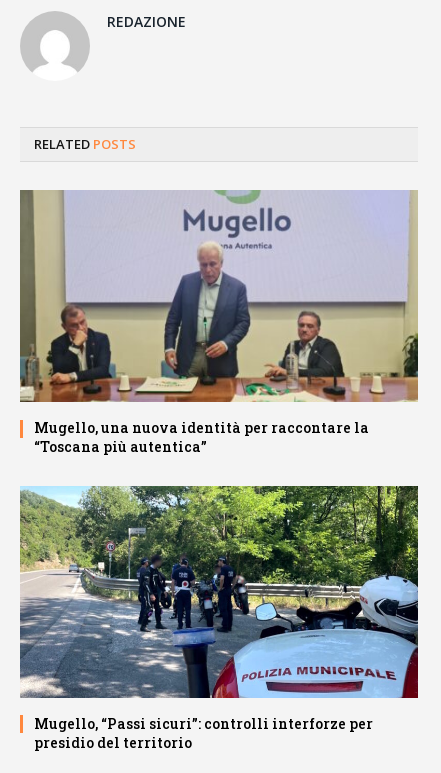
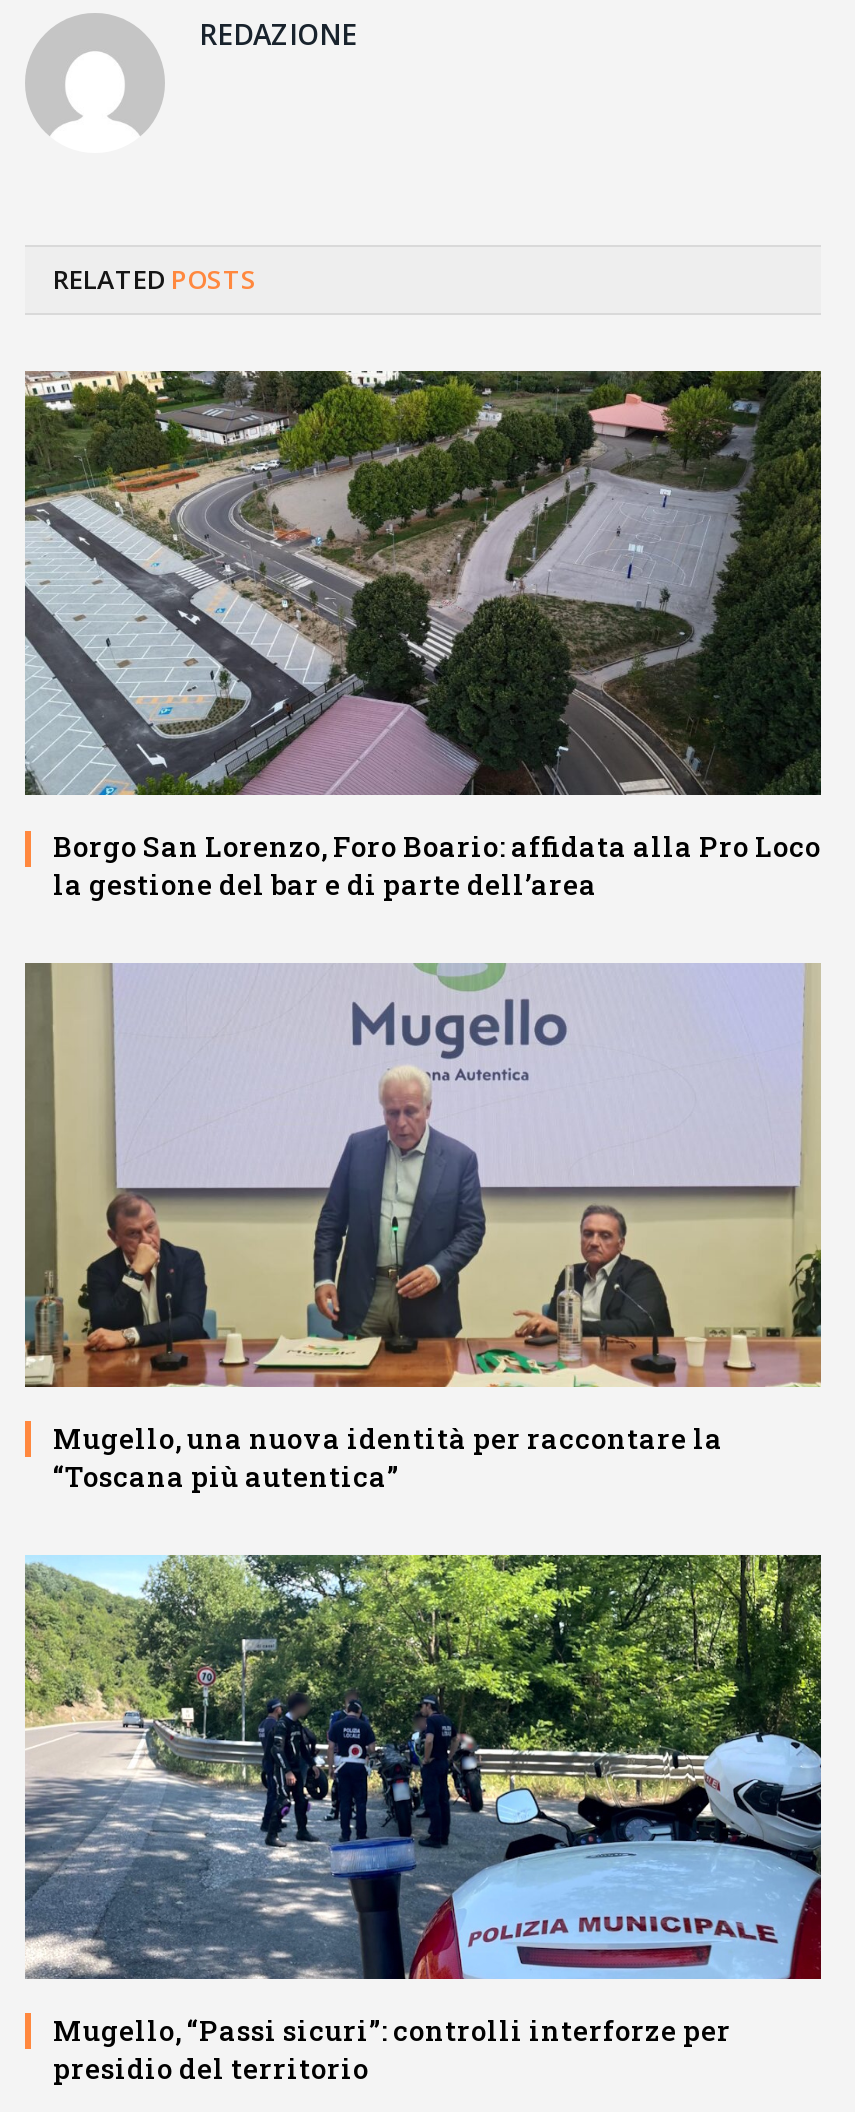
+ [image]
+ Borgo San Lorenzo, Foro Boario: affidata alla Pro Loco
+ la gestione del bar e di parte dell’area
